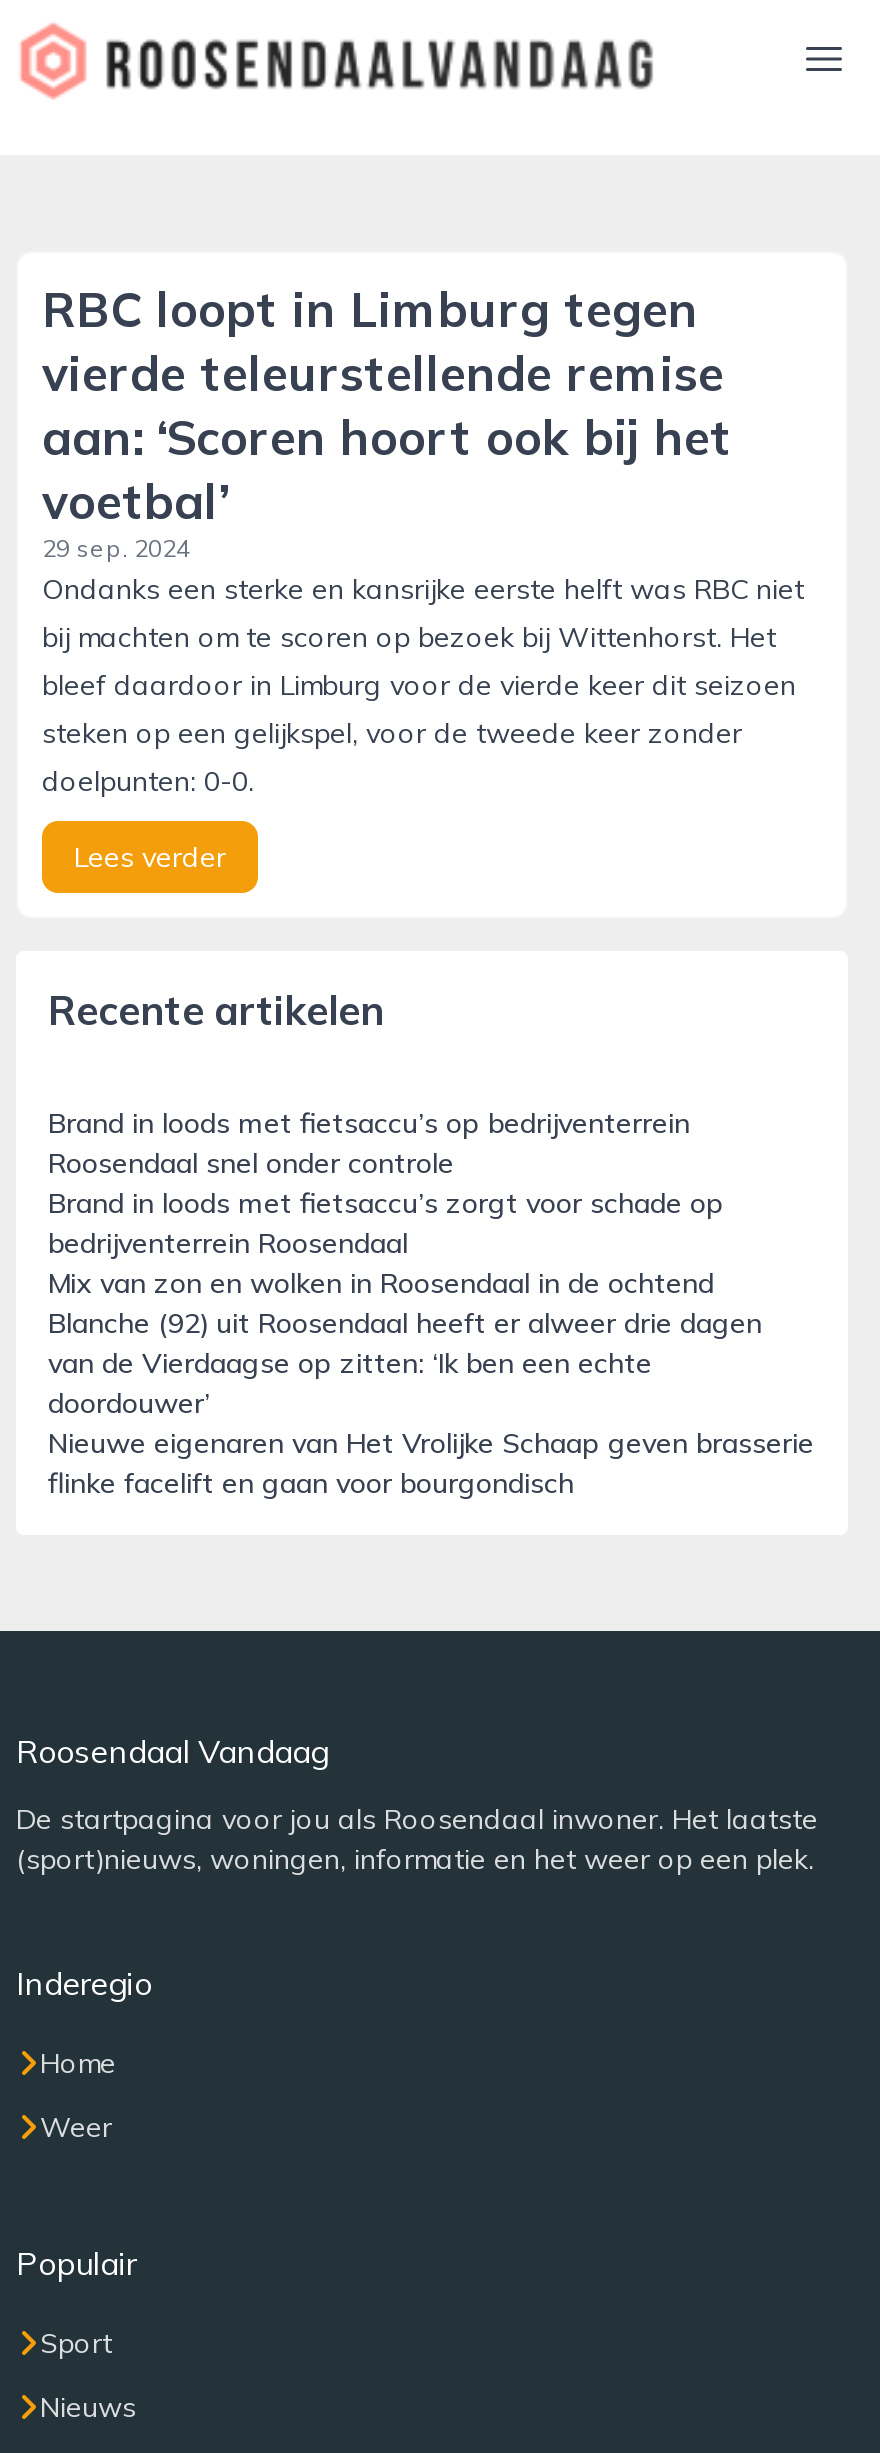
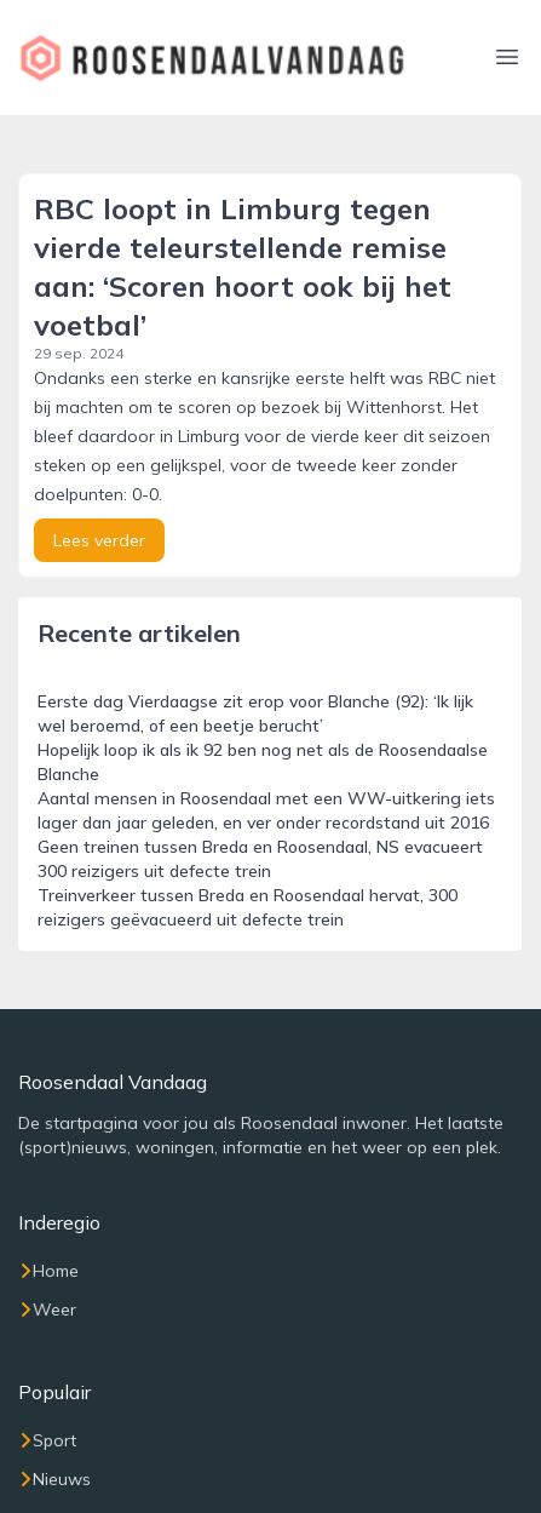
- Brand in loods met fietsaccu’s op bedrijventerrein
- Roosendaal snel onder controle
- Brand in loods met fietsaccu’s zorgt voor schade op
- bedrijventerrein Roosendaal
- Mix van zon en wolken in Roosendaal in de ochtend
- Blanche (92) uit Roosendaal heeft er alweer drie dagen
- van de Vierdaagse op zitten: ‘Ik ben een echte
- doordouwer’
- Nieuwe eigenaren van Het Vrolijke Schaap geven brasserie
- flinke facelift en gaan voor bourgondisch
+ Eerste dag Vierdaagse zit erop voor Blanche (92): ‘Ik lijk
+ wel beroemd, of een beetje berucht’
+ Hopelijk loop ik als ik 92 ben nog net als de Roosendaalse
+ Blanche
+ Aantal mensen in Roosendaal met een WW-uitkering iets
+ lager dan jaar geleden, en ver onder recordstand uit 2016
+ Geen treinen tussen Breda en Roosendaal, NS evacueert
+ 300 reizigers uit defecte trein
+ Treinverkeer tussen Breda en Roosendaal hervat, 300
+ reizigers geëvacueerd uit defecte trein
